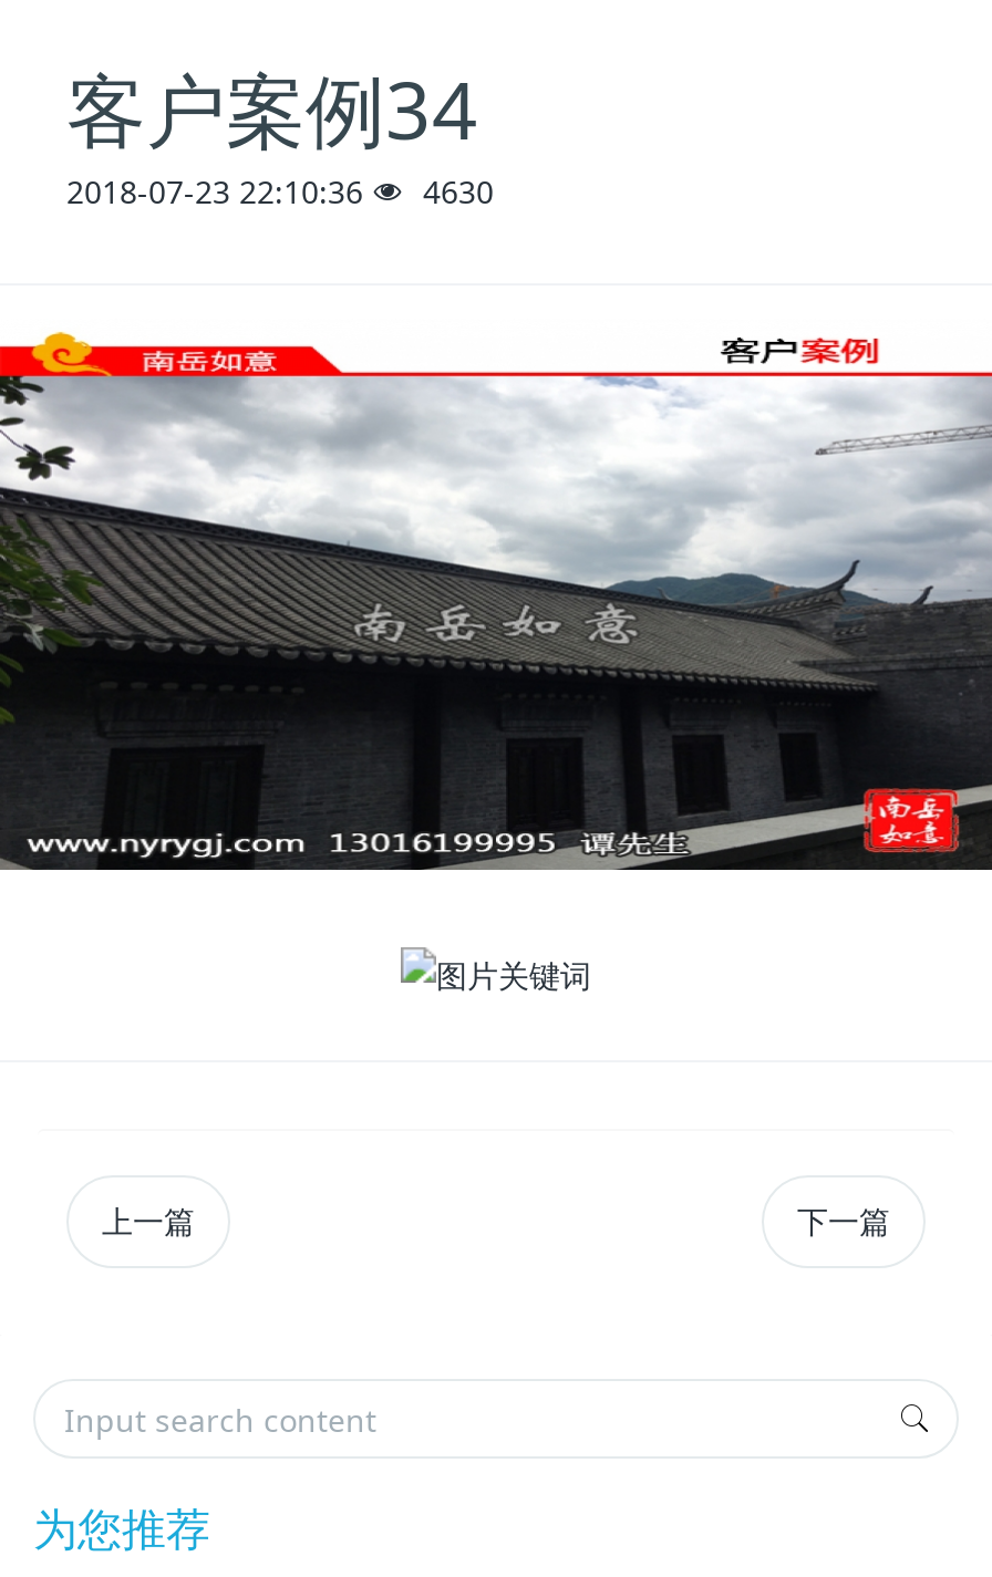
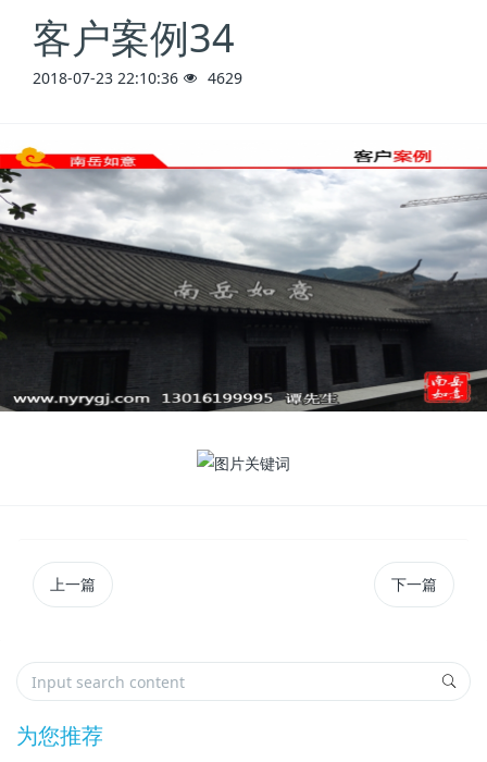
- 2018-07-23 22:10:36 4630
+ 2018-07-23 22:10:36 4629
